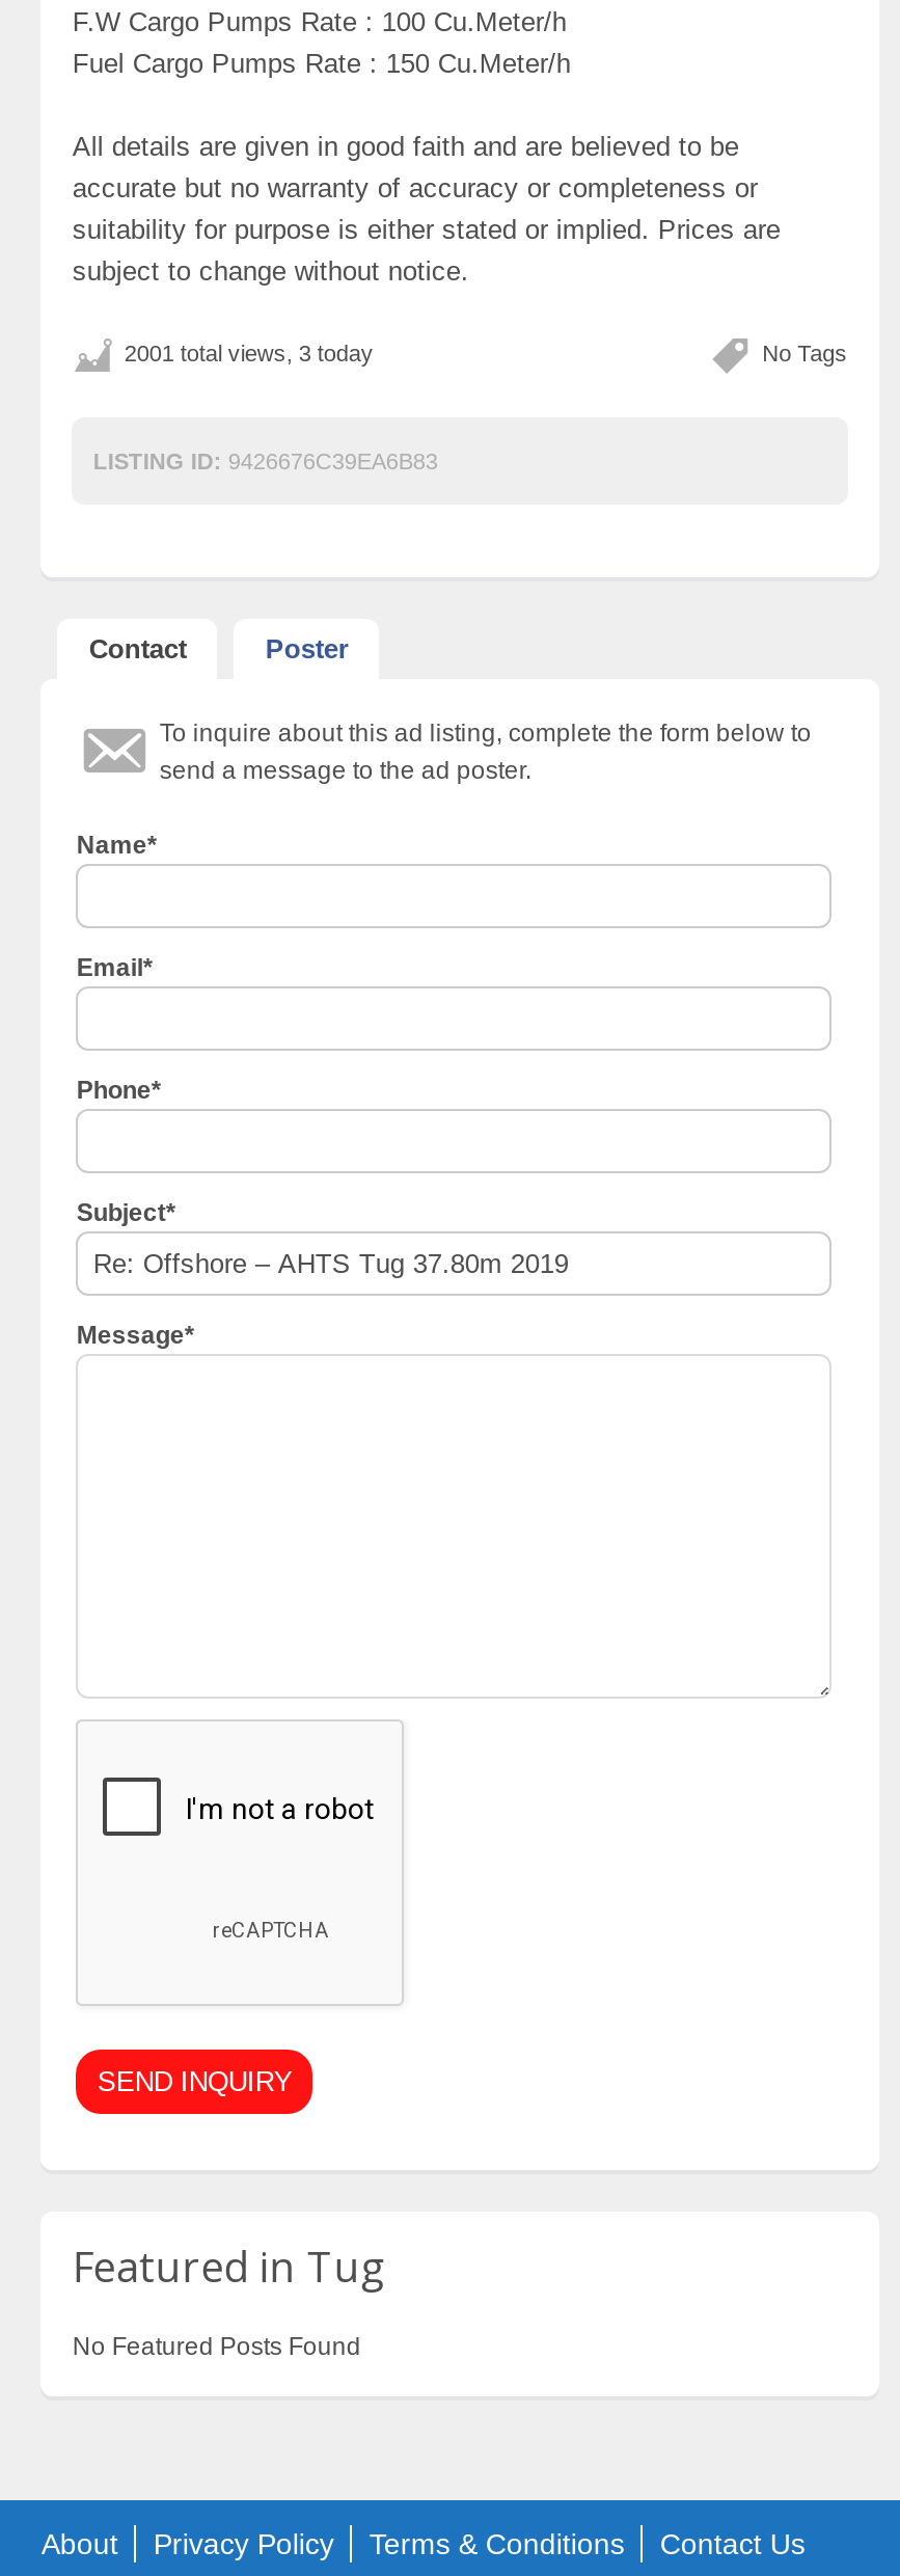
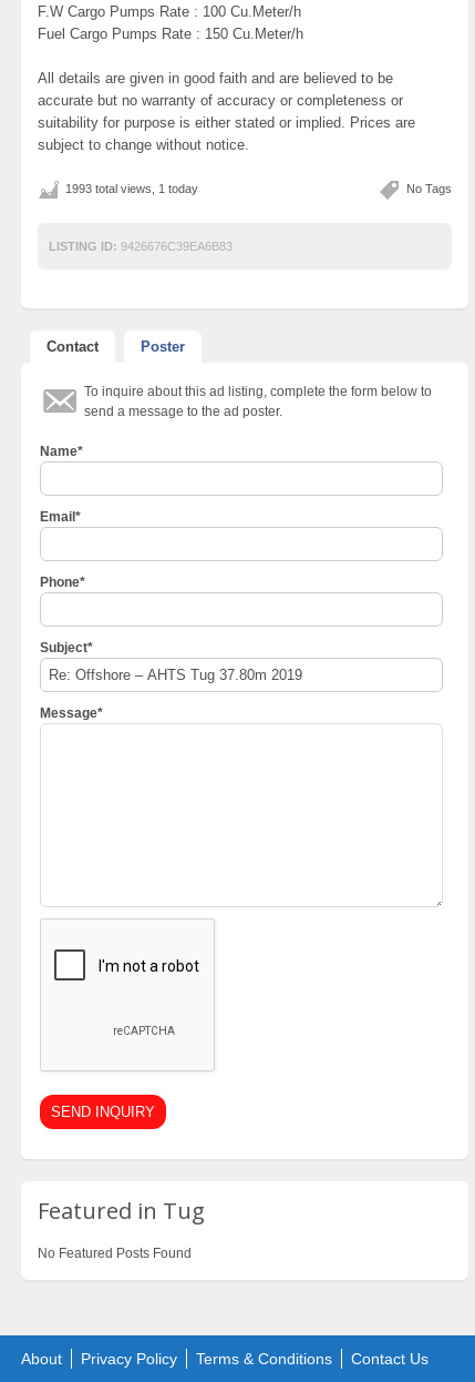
- 2001 total views, 3 today
+ 1993 total views, 1 today
